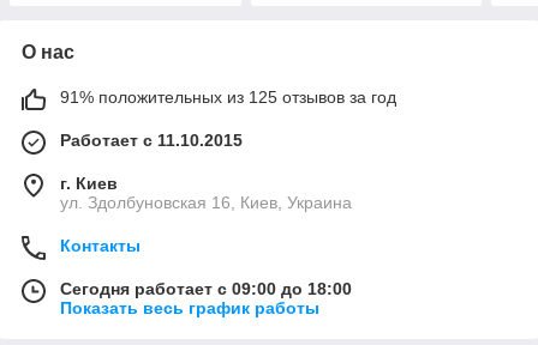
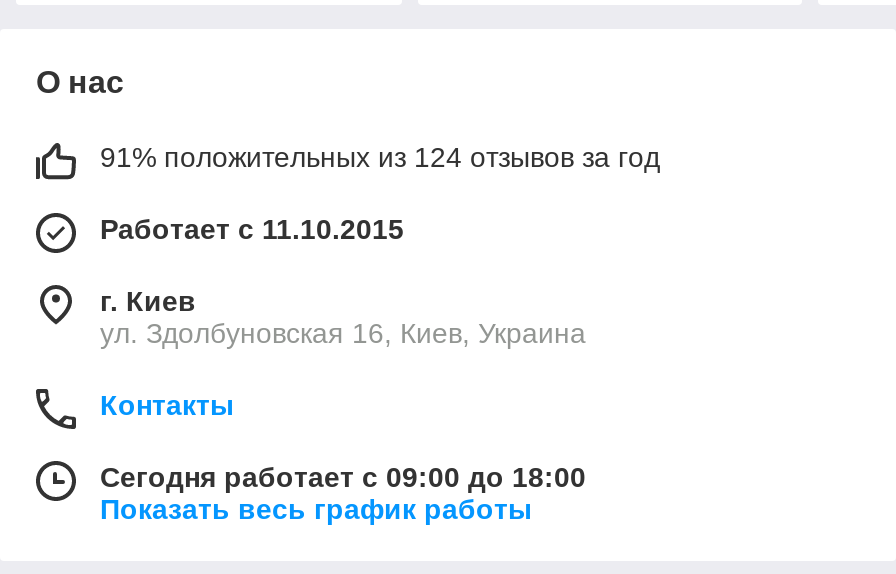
- 91% положительных из 125 отзывов за год
+ 91% положительных из 124 отзывов за год
